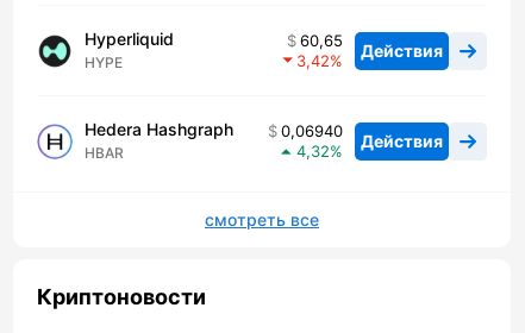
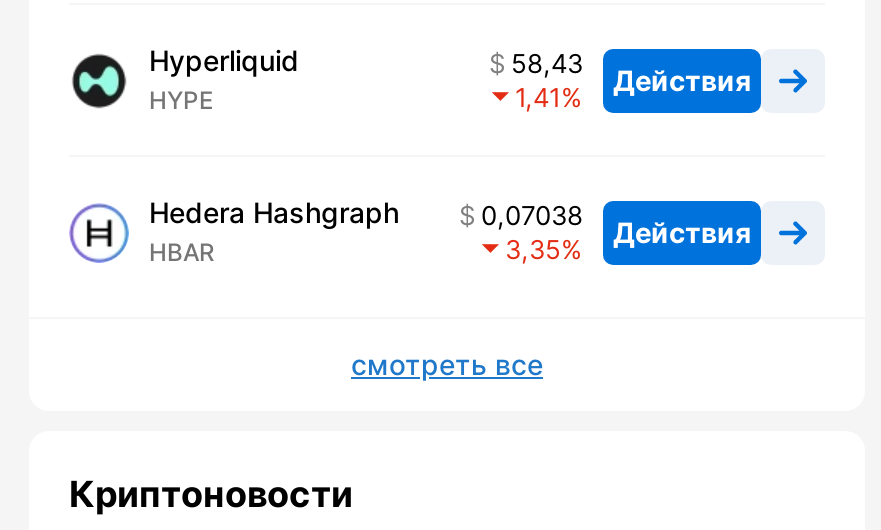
- 60,65 Действия
+ 58,43 Действия

- 3,42
+ 1,41

- 0,06940 Действия
+ 0,07038 Действия

- 4,32
+ 3,35
